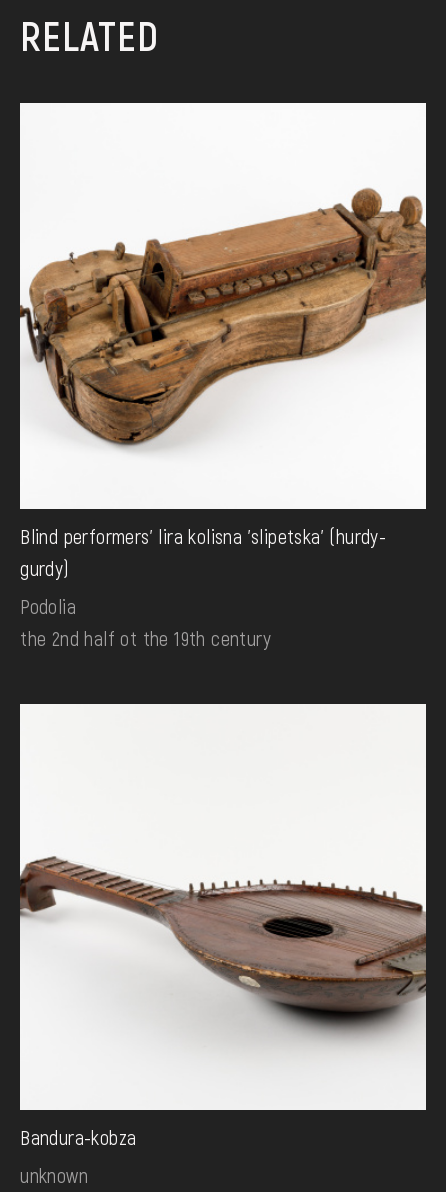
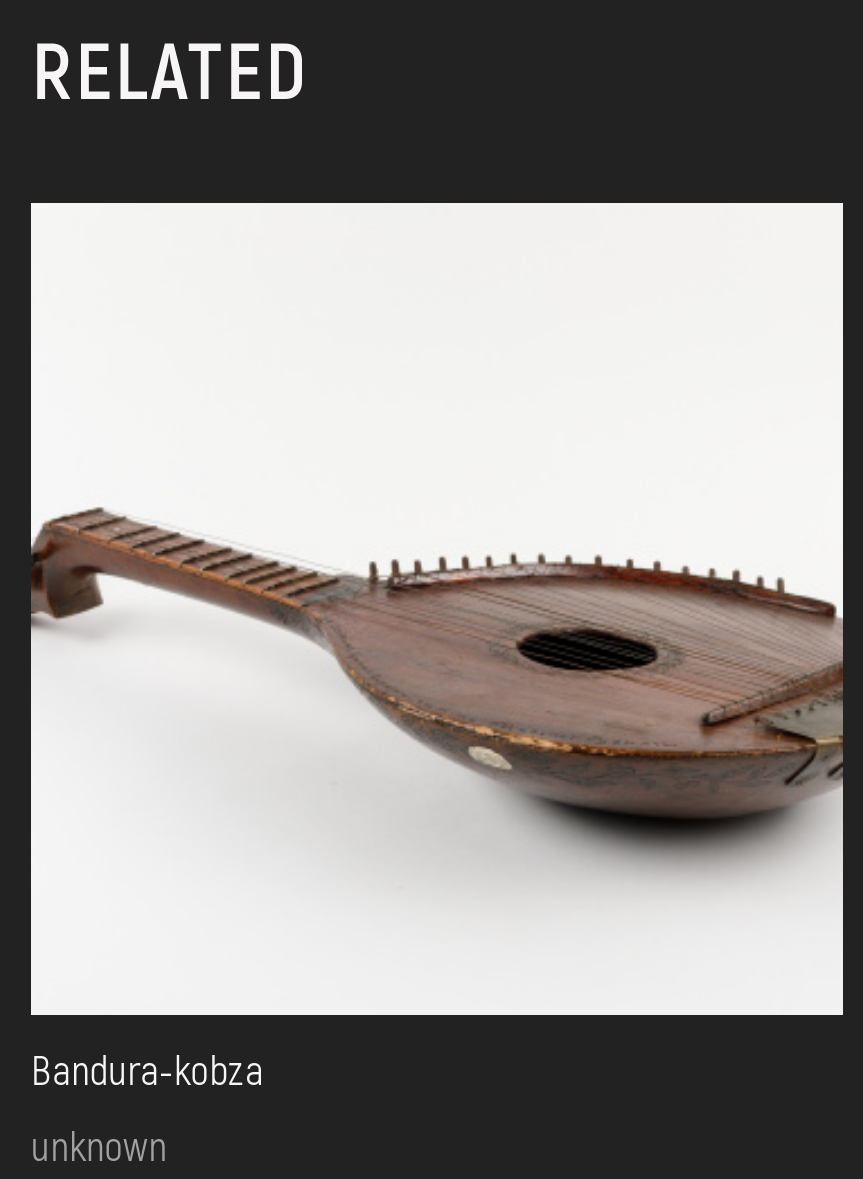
- [image]

- Blind performers' lira kolisna 'slipetska' (hurdy-
- gurdy)
- Podolia
- the 2nd half ot the 19th century
